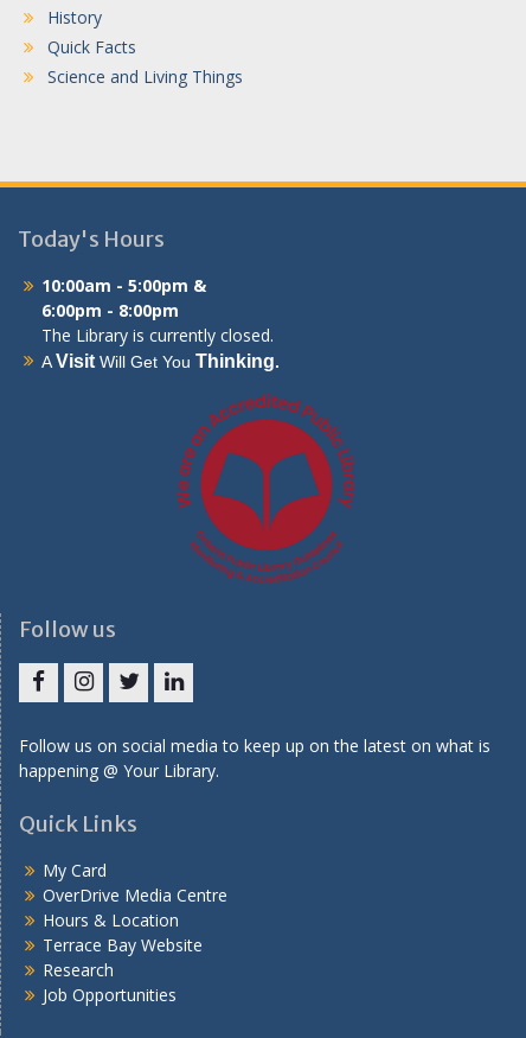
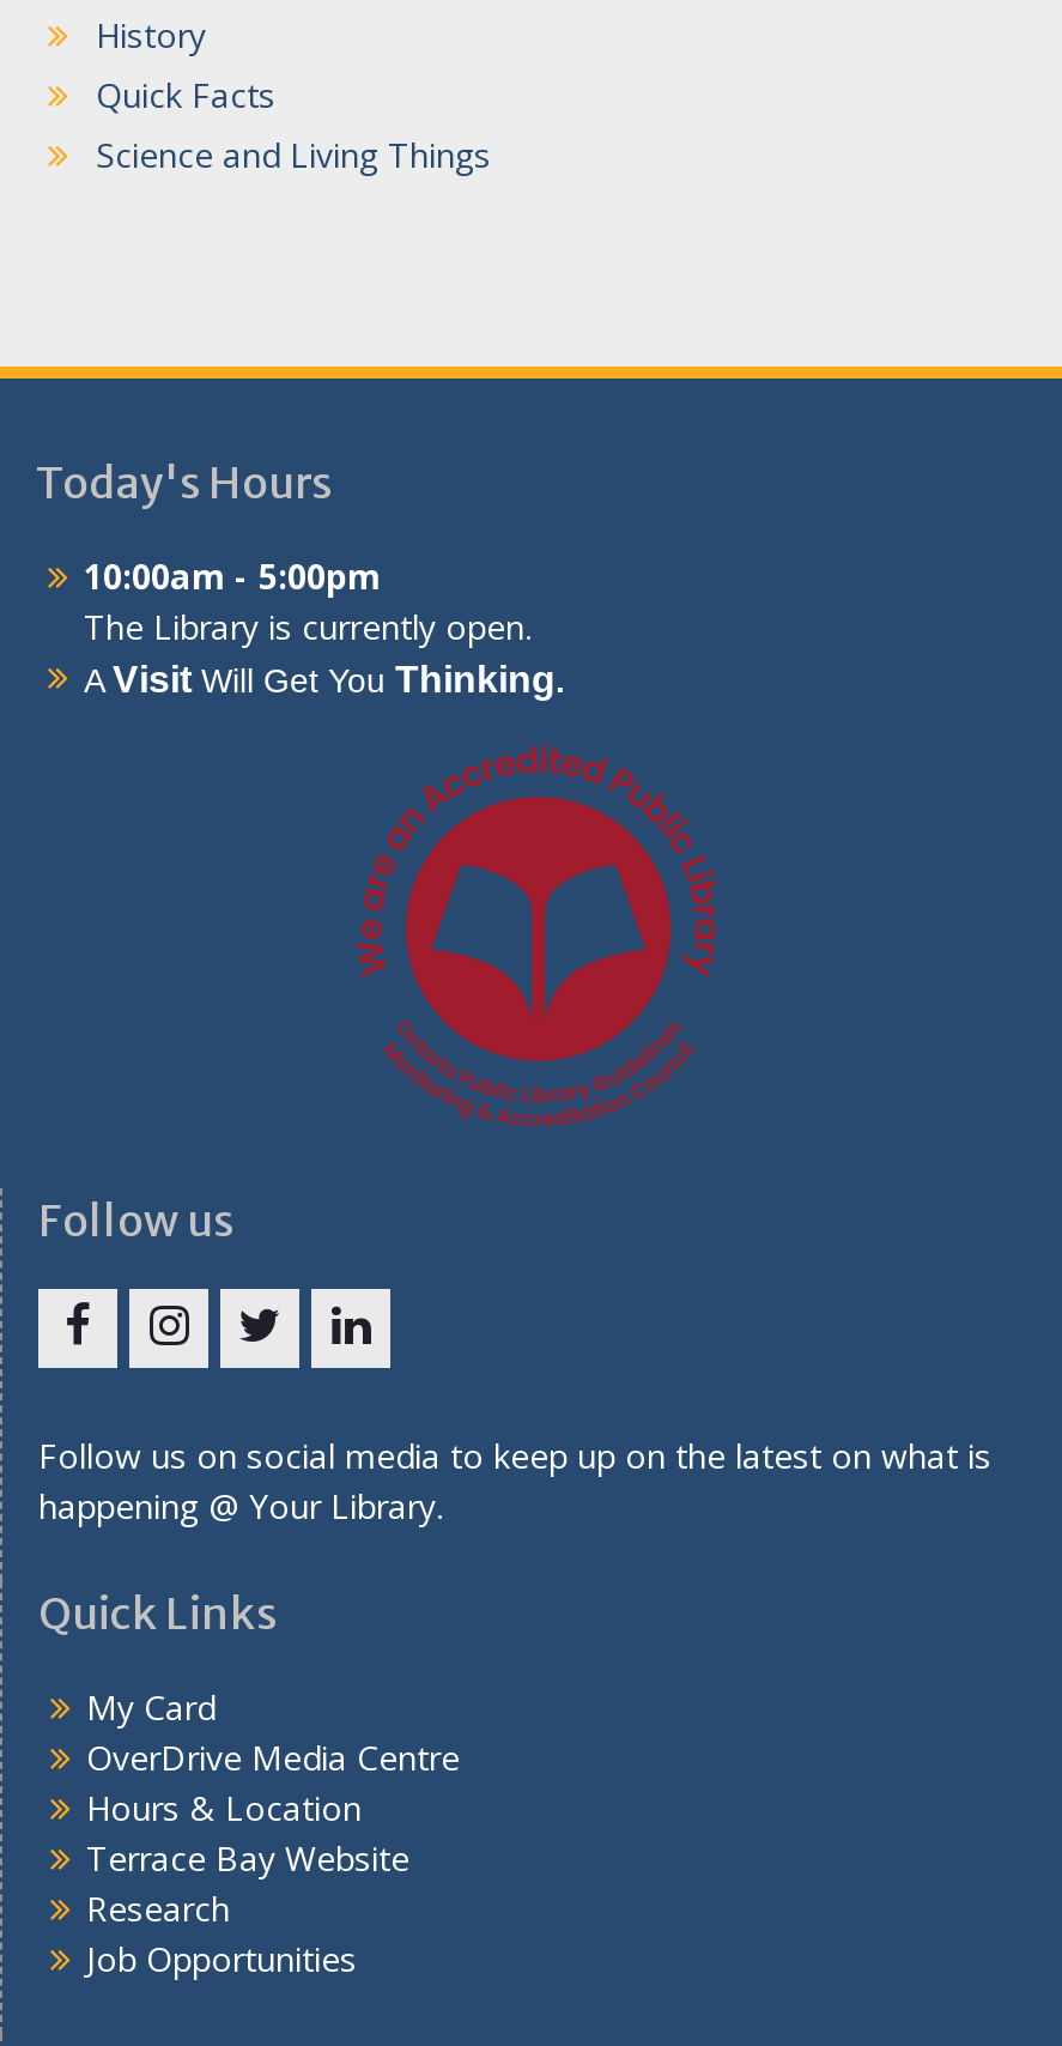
- 10:00am - 5:00pm &
- 6:00pm - 8:00pm
- The Library is currently closed.
+ 10:00am - 5:00pm
+ The Library is currently open.
